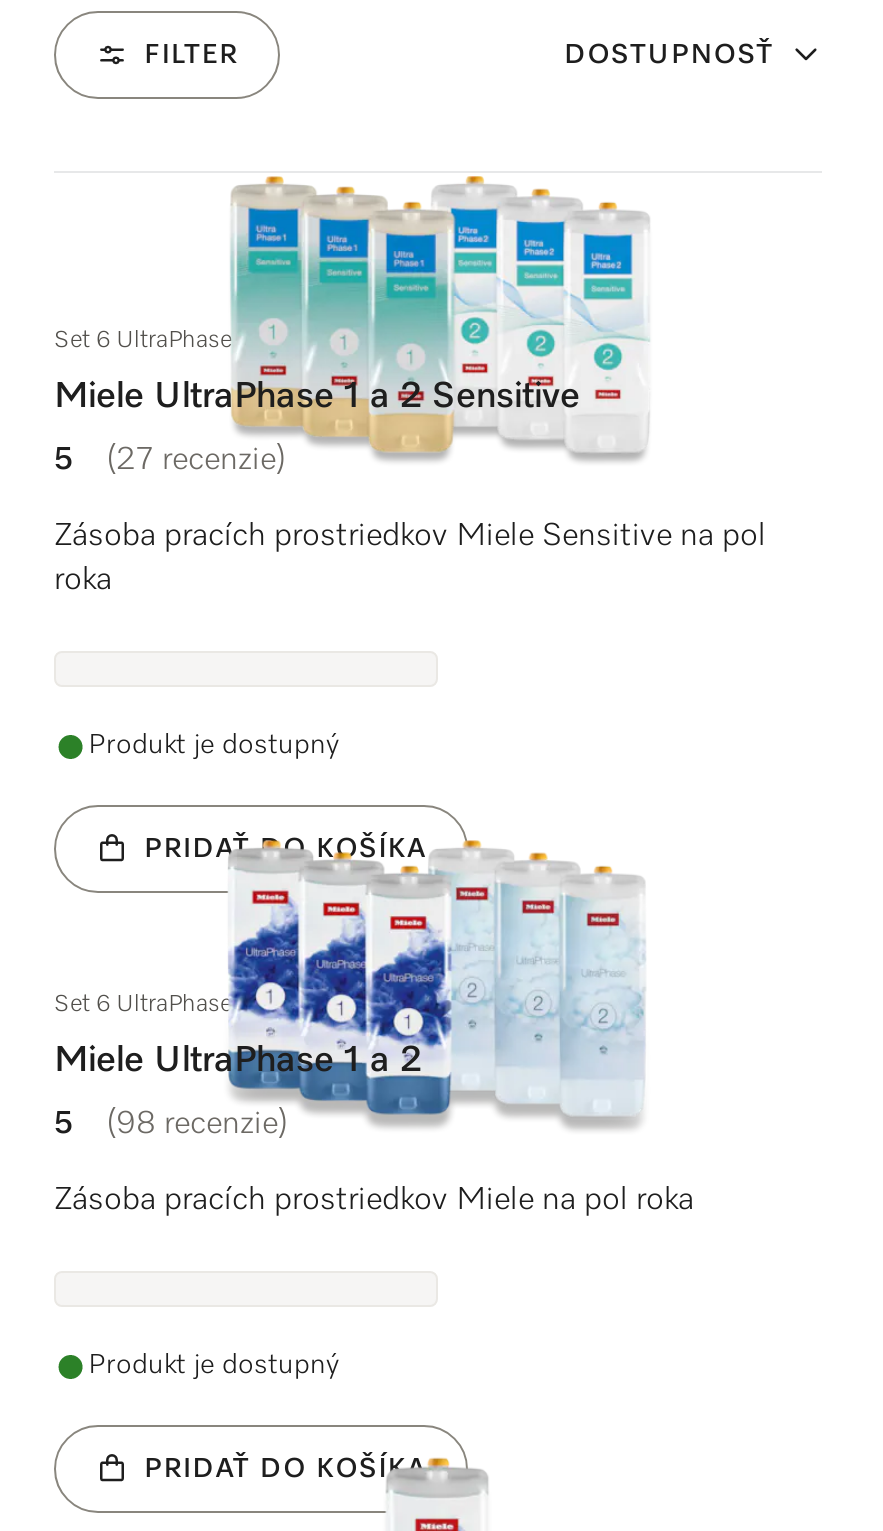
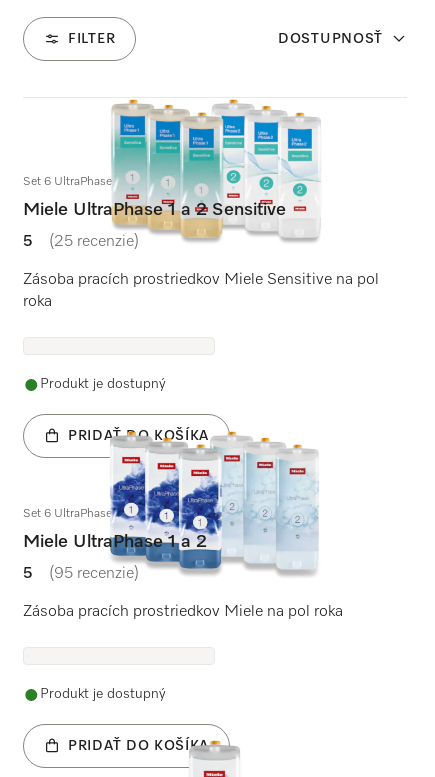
- 5 (27 recenzie)
+ 5 (25 recenzie)

- 5 (98 recenzie)
+ 5 (95 recenzie)
